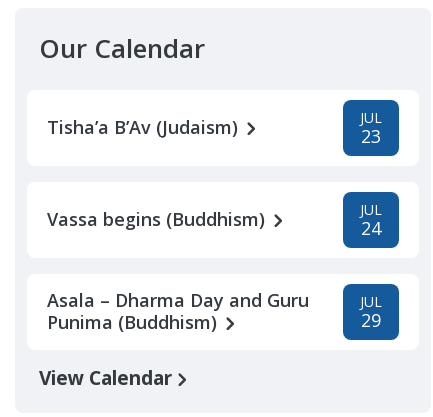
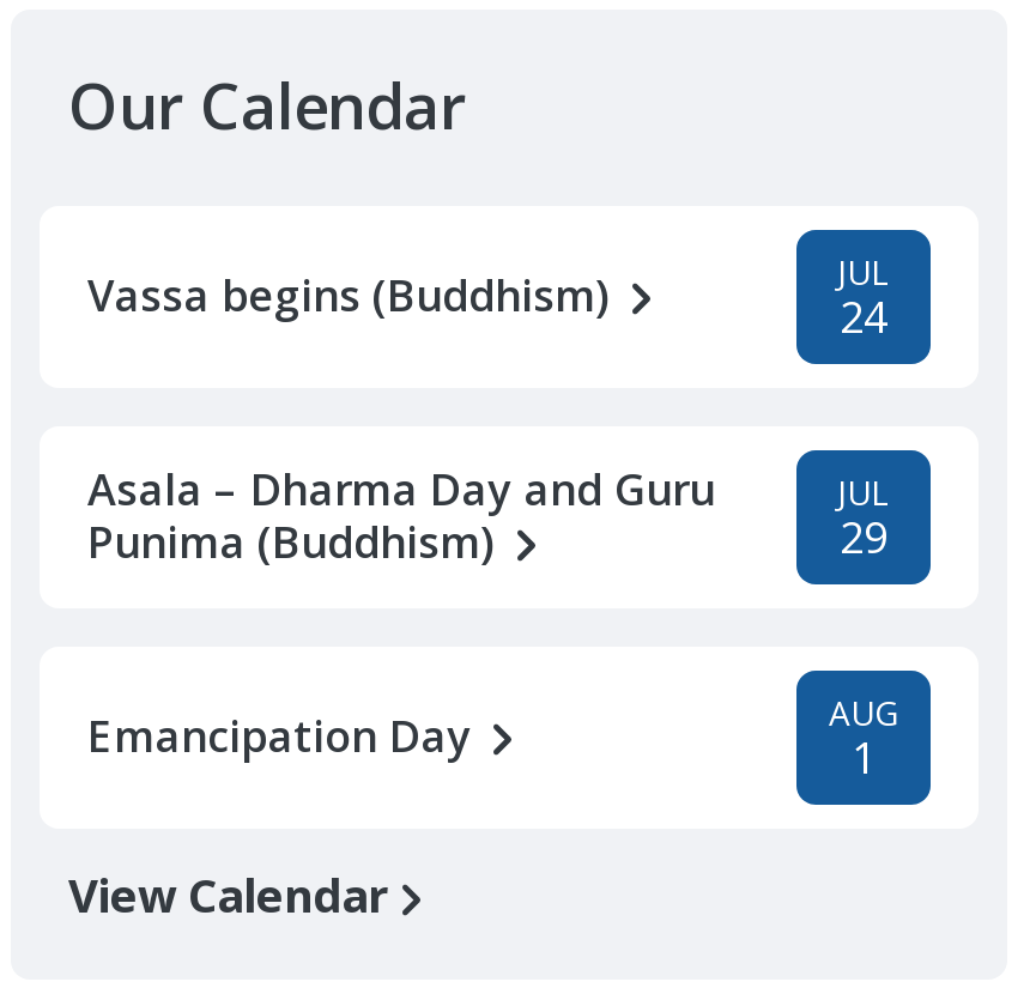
- Tisha’a B’Av (Judaism)
- JUL
- 23

moved up: Vassa begins (Buddhism) | JUL | 24 | Asala – Dharma Day and Guru | Punima (Buddhism) | JUL | 29

+ Emancipation Day
+ AUG
+ 1
